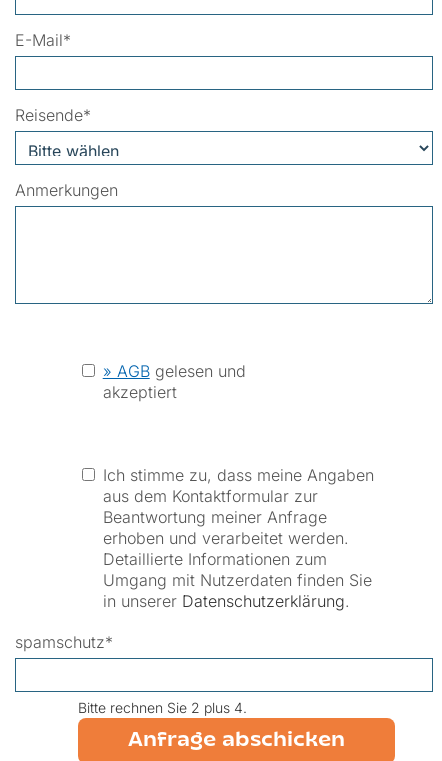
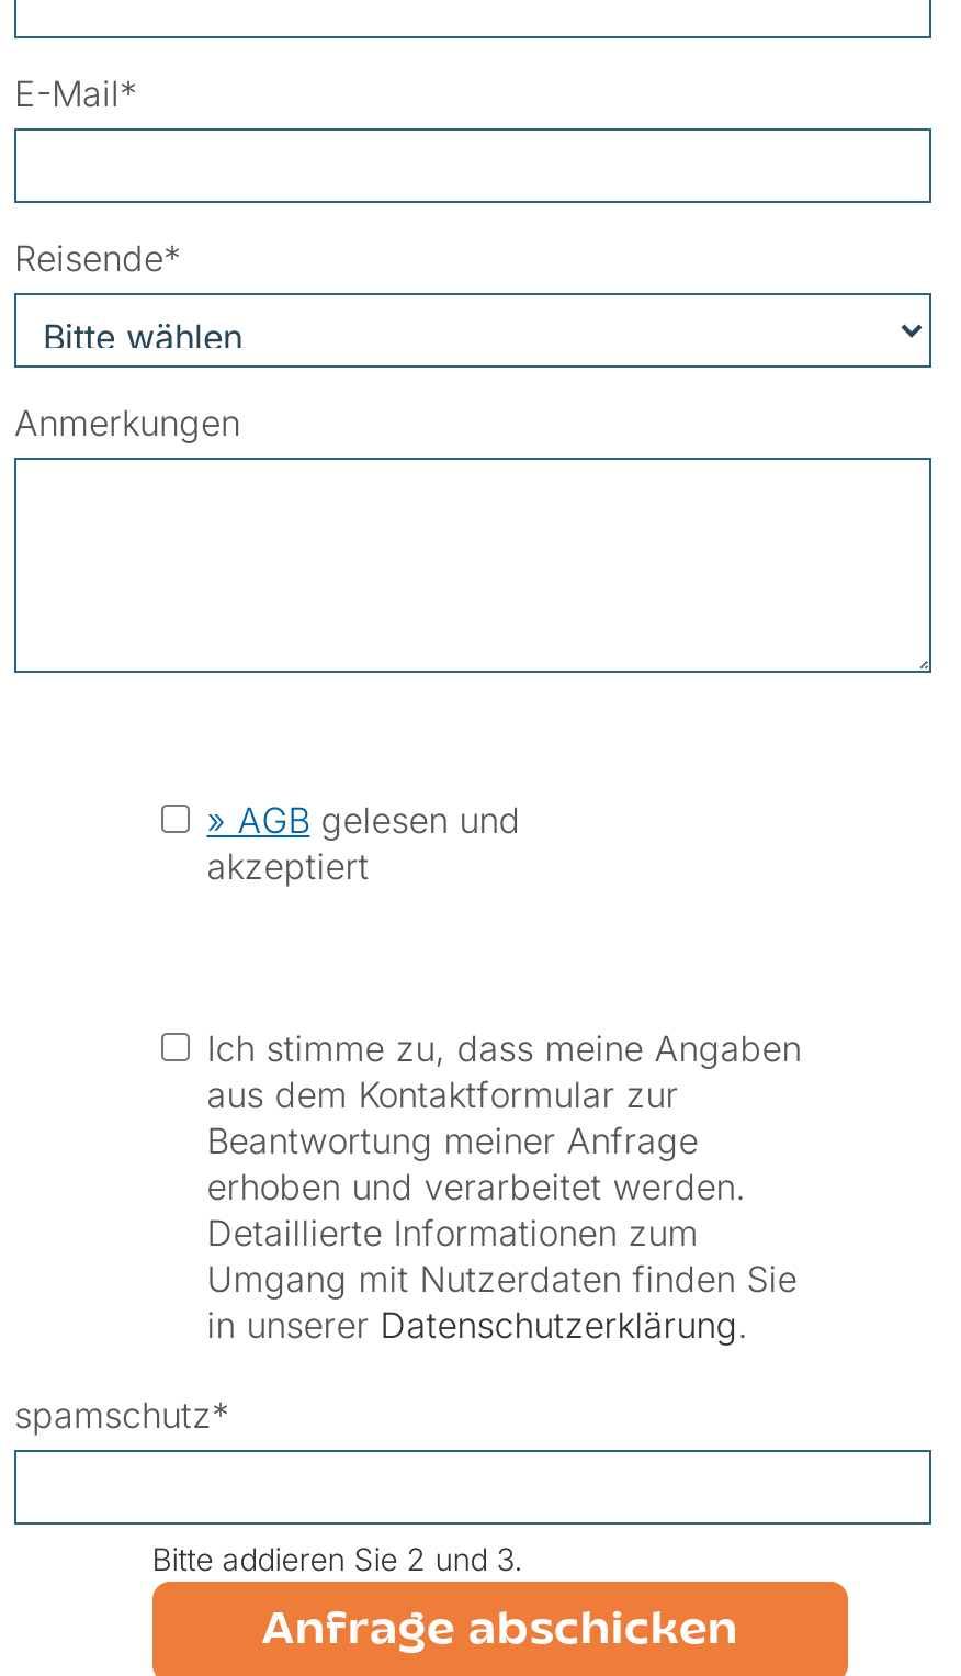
- Bitte rechnen Sie 2 plus 4.
+ Bitte addieren Sie 2 und 3.
